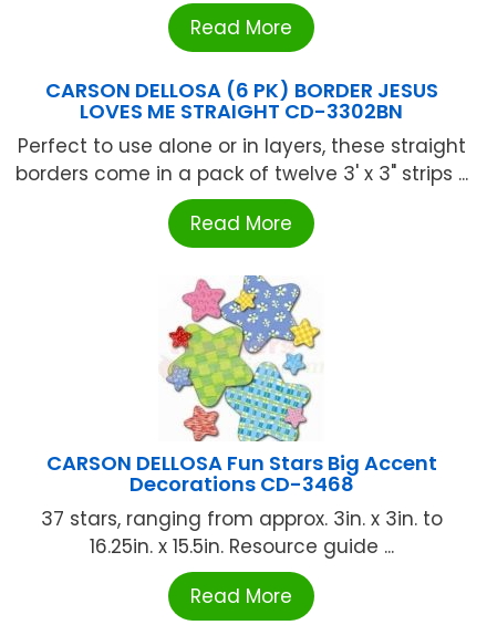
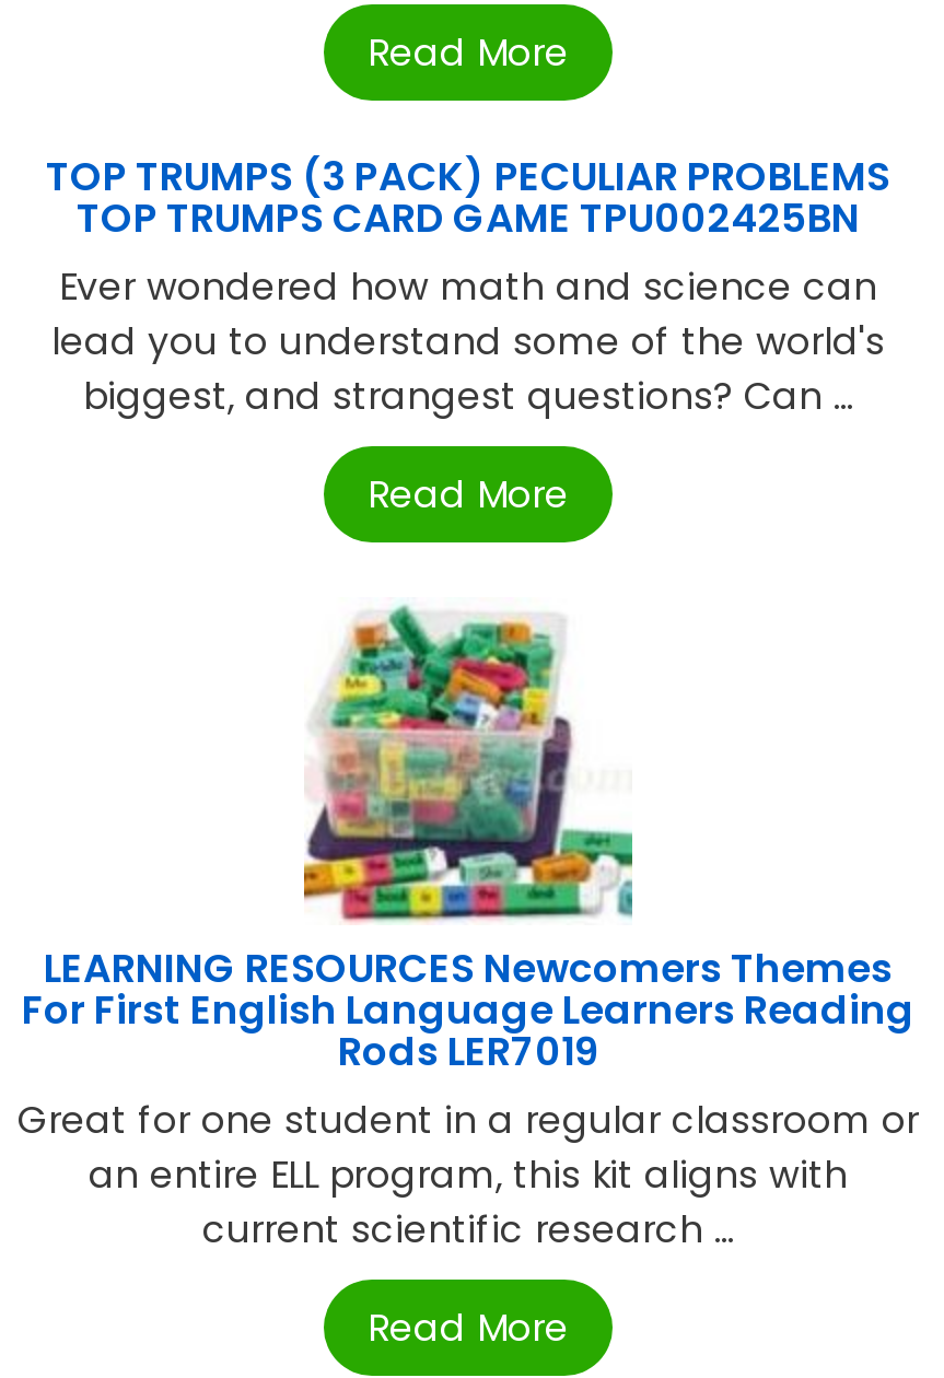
- CARSON DELLOSA (6 PK) BORDER JESUS
- LOVES ME STRAIGHT CD-3302BN
- Perfect to use alone or in layers, these straight
- borders come in a pack of twelve 3' x 3" strips ...
+ TOP TRUMPS (3 PACK) PECULIAR PROBLEMS
+ TOP TRUMPS CARD GAME TPU002425BN
+ Ever wondered how math and science can
+ lead you to understand some of the world's
+ biggest, and strangest questions? Can ...

- [image]
+ [image]

- CARSON DELLOSA Fun Stars Big Accent
- Decorations CD-3468
- 37 stars, ranging from approx. 3in. x 3in. to
- 16.25in. x 15.5in. Resource guide ...
+ LEARNING RESOURCES Newcomers Themes
+ For First English Language Learners Reading
+ Rods LER7019
+ Great for one student in a regular classroom or
+ an entire ELL program, this kit aligns with
+ current scientific research ...
